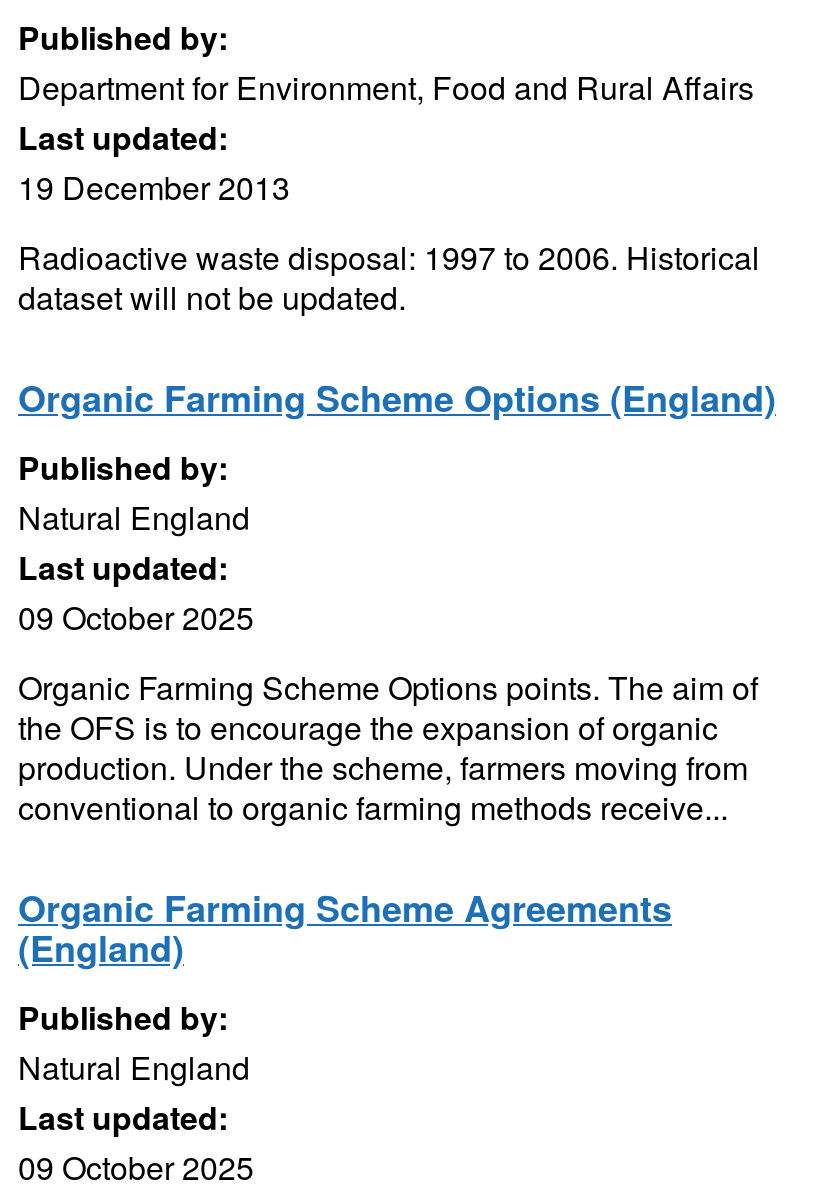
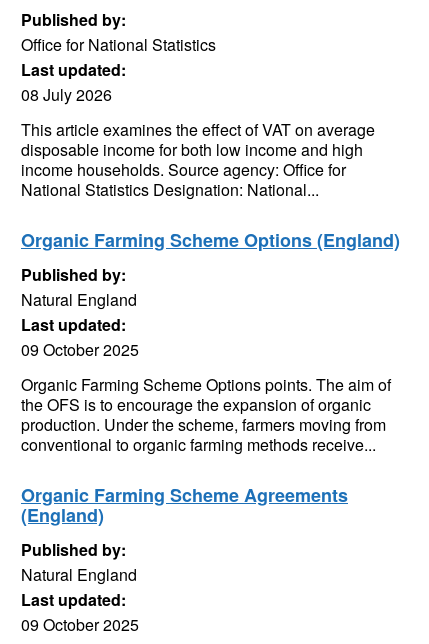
- Department for Environment, Food and Rural Affairs
+ Office for National Statistics

- 19 December 2013
+ 08 July 2026

- Radioactive waste disposal: 1997 to 2006. Historical
- dataset will not be updated.
+ This article examines the effect of VAT on average
+ disposable income for both low income and high
+ income households. Source agency: Office for
+ National Statistics Designation: National...
